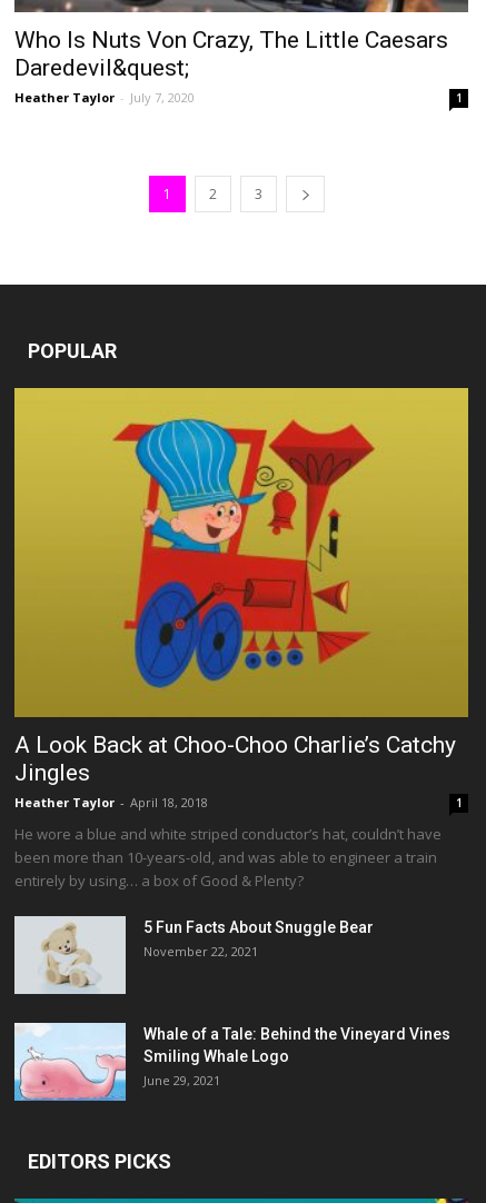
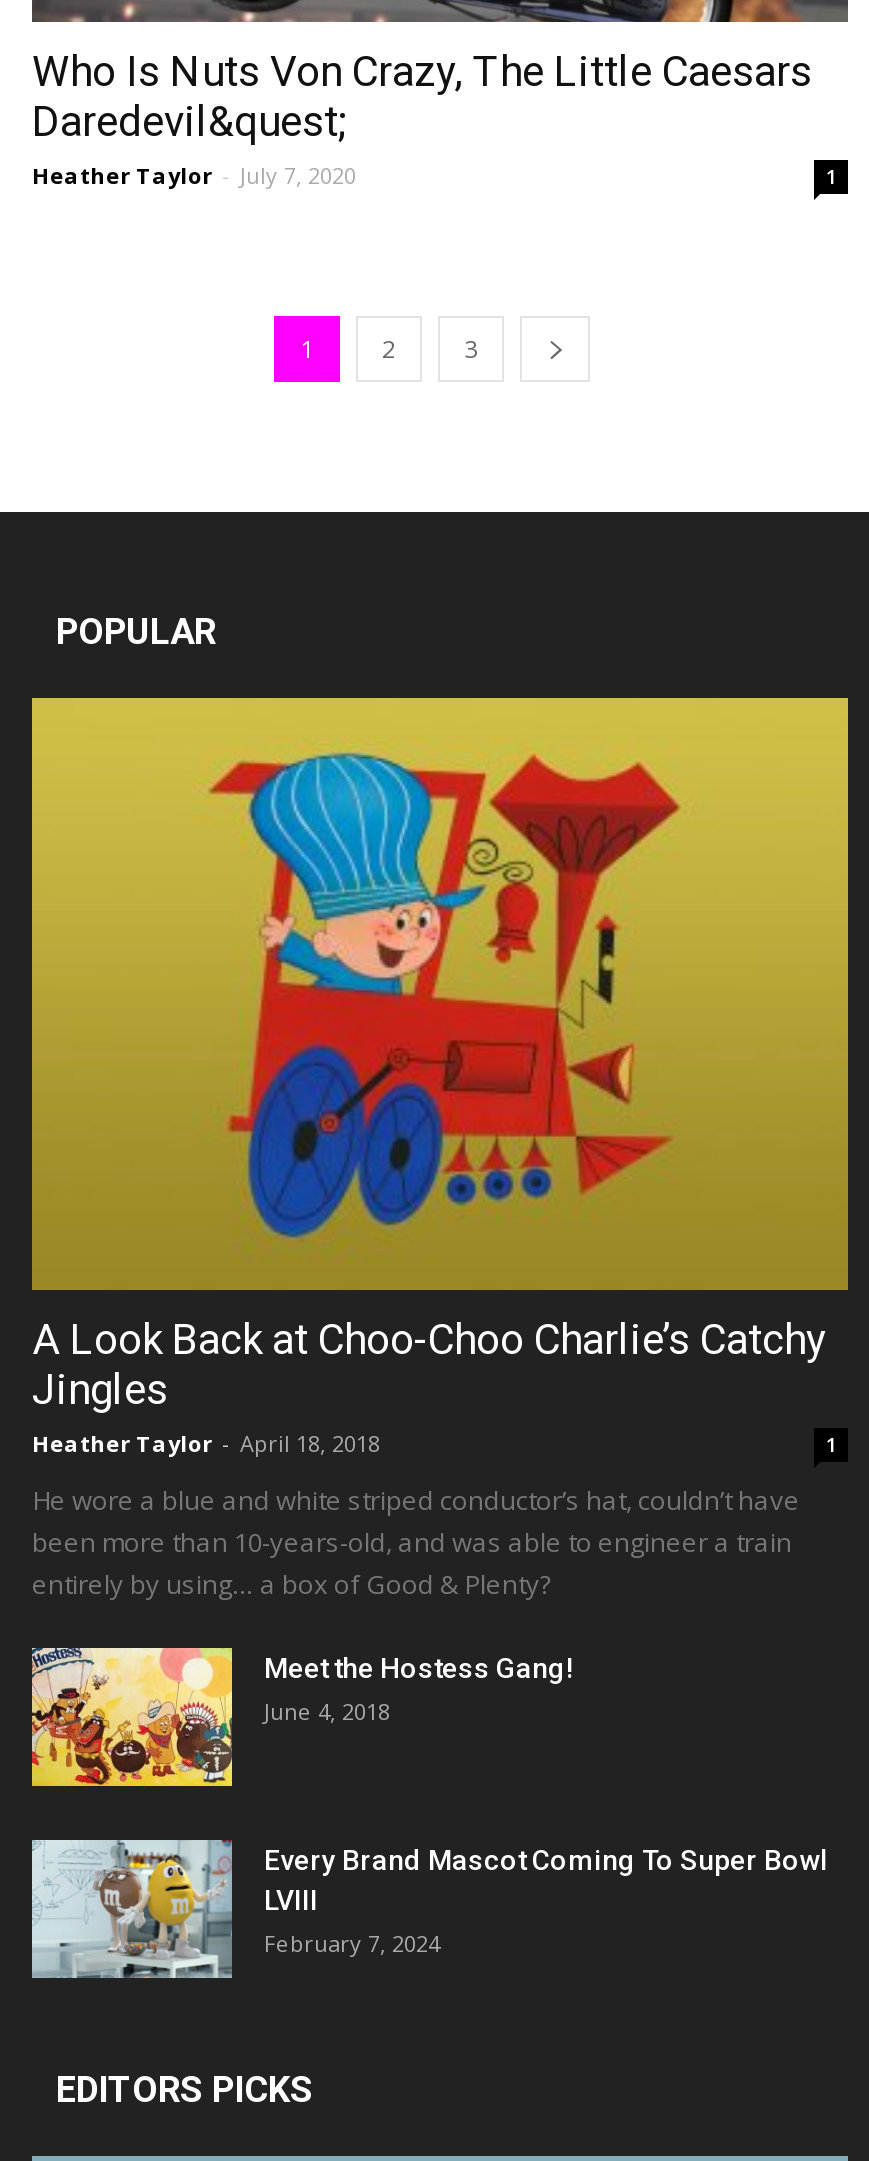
- [image]
- 5 Fun Facts About Snuggle Bear
- November 22, 2021
+ [image]
+ Meet the Hostess Gang!
+ June 4, 2018

- [image]
- Whale of a Tale: Behind the Vineyard Vines
- Smiling Whale Logo
- June 29, 2021
+ [image]
+ Every Brand Mascot Coming To Super Bowl
+ LVIII
+ February 7, 2024
